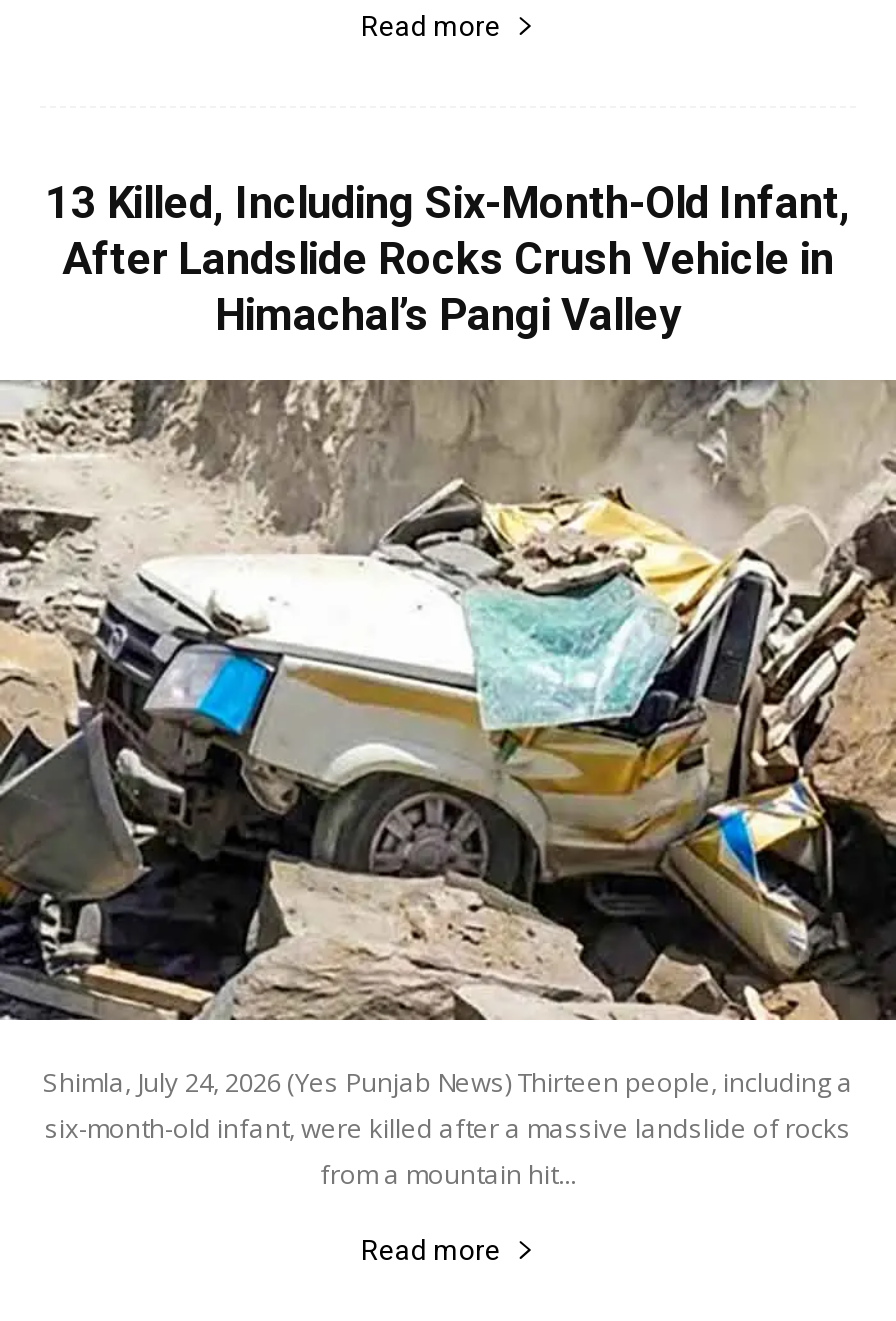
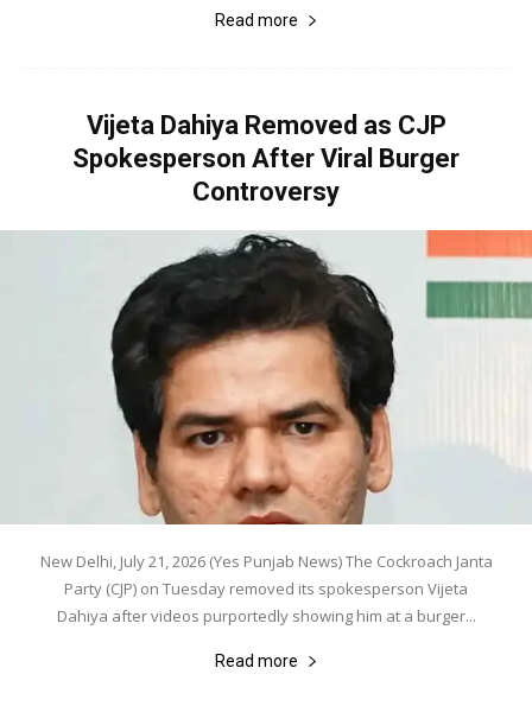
- 13 Killed, Including Six-Month-Old Infant,
- After Landslide Rocks Crush Vehicle in
- Himachal’s Pangi Valley
+ Vijeta Dahiya Removed as CJP
+ Spokesperson After Viral Burger
+ Controversy

- [image]
- Shimla, July 24, 2026 (Yes Punjab News) Thirteen people, including a
- six-month-old infant, were killed after a massive landslide of rocks
- from a mountain hit...
+ [image]
+ New Delhi, July 21, 2026 (Yes Punjab News) The Cockroach Janta
+ Party (CJP) on Tuesday removed its spokesperson Vijeta
+ Dahiya after videos purportedly showing him at a burger...
